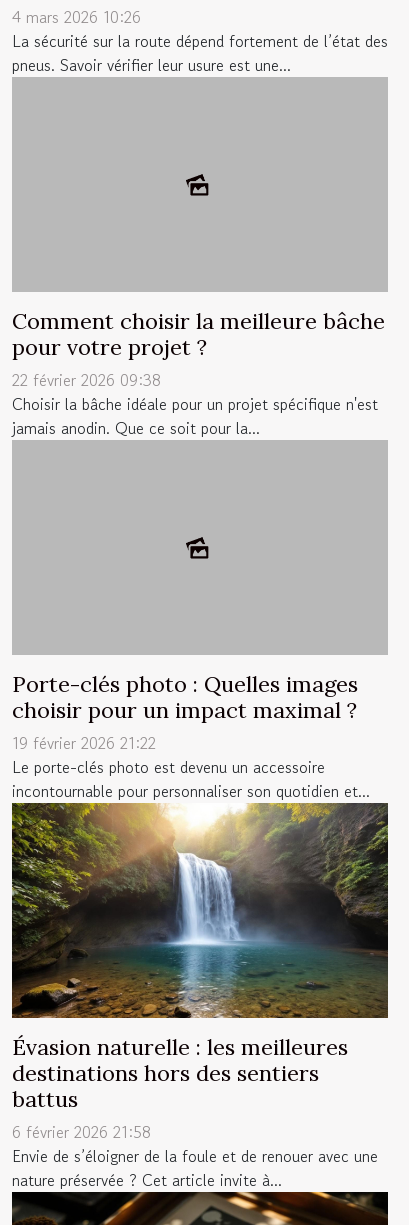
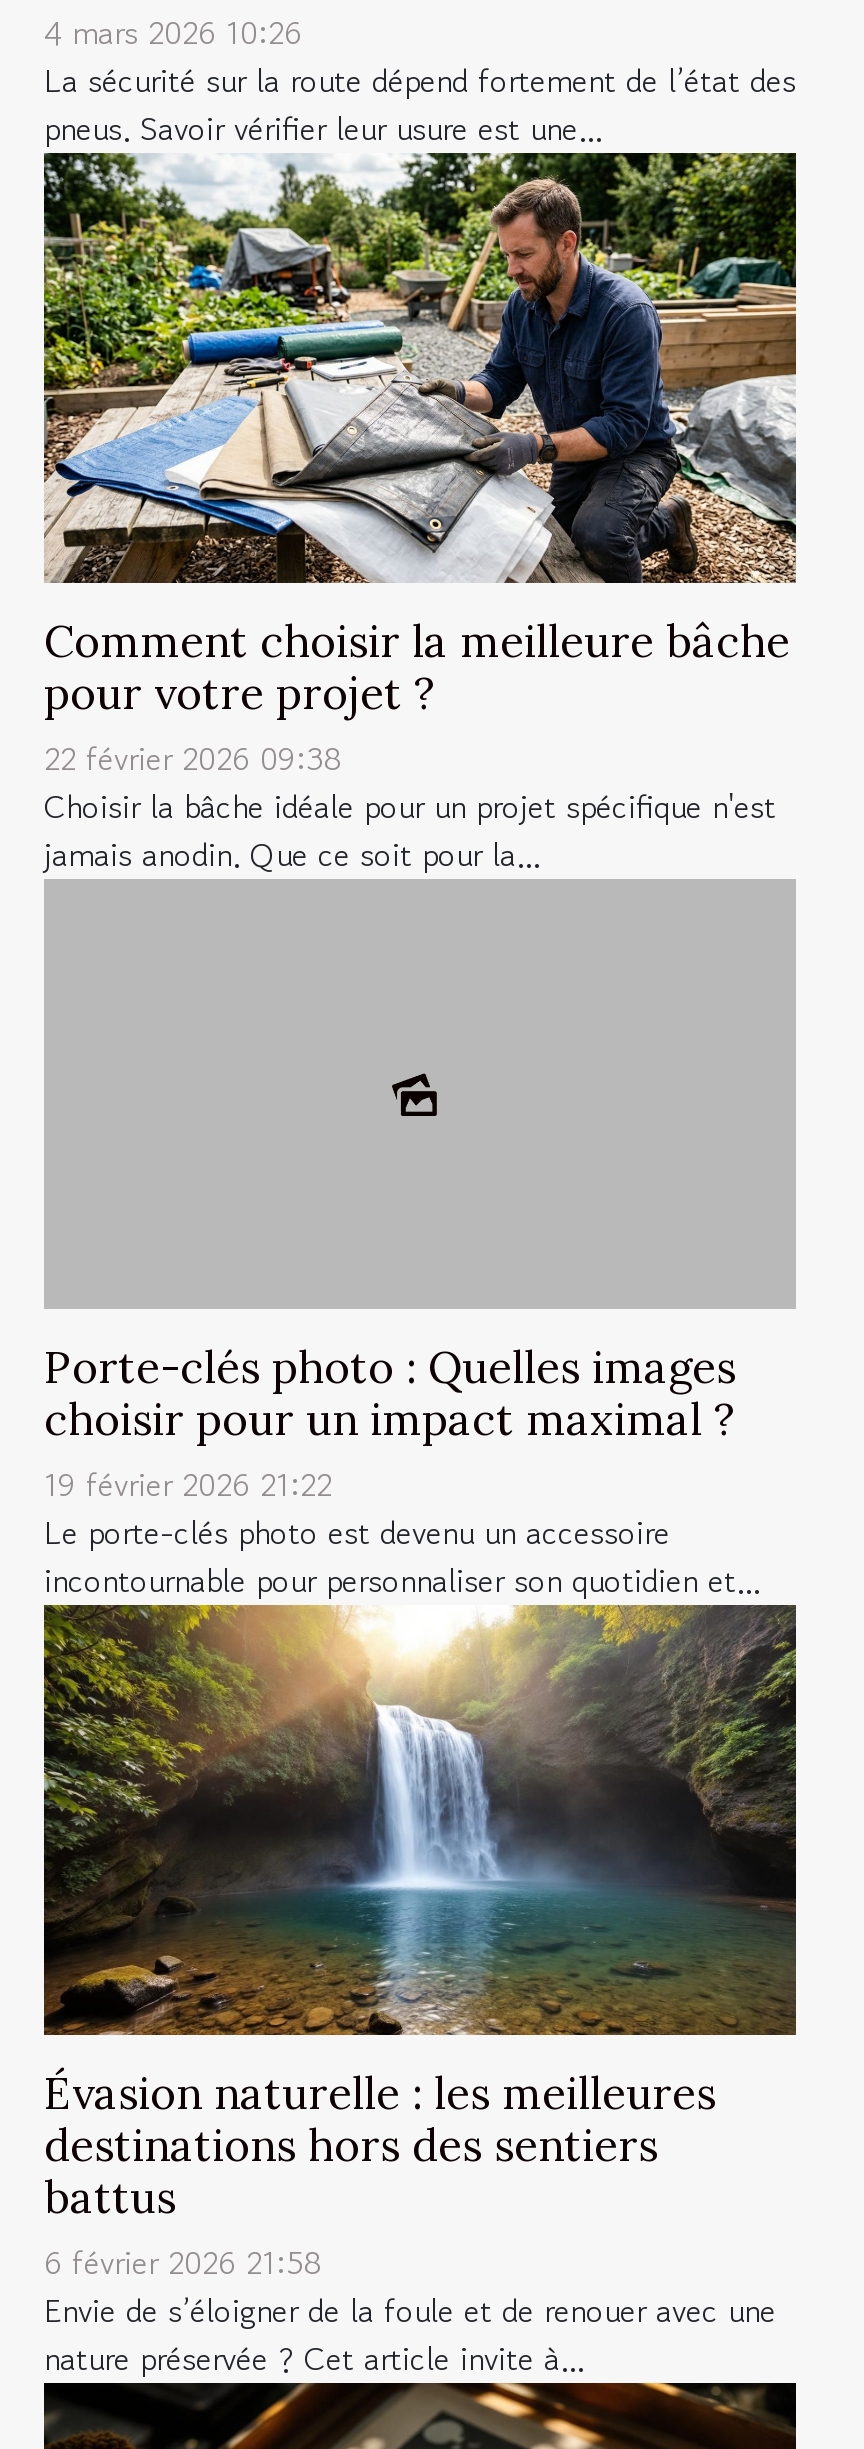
+ [image]
